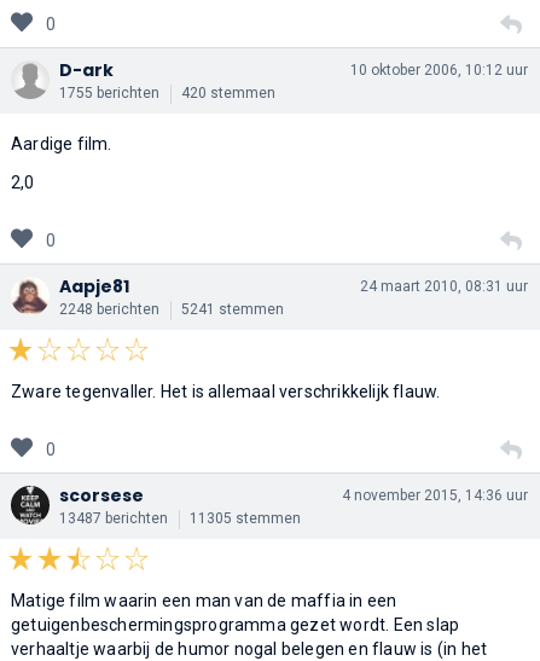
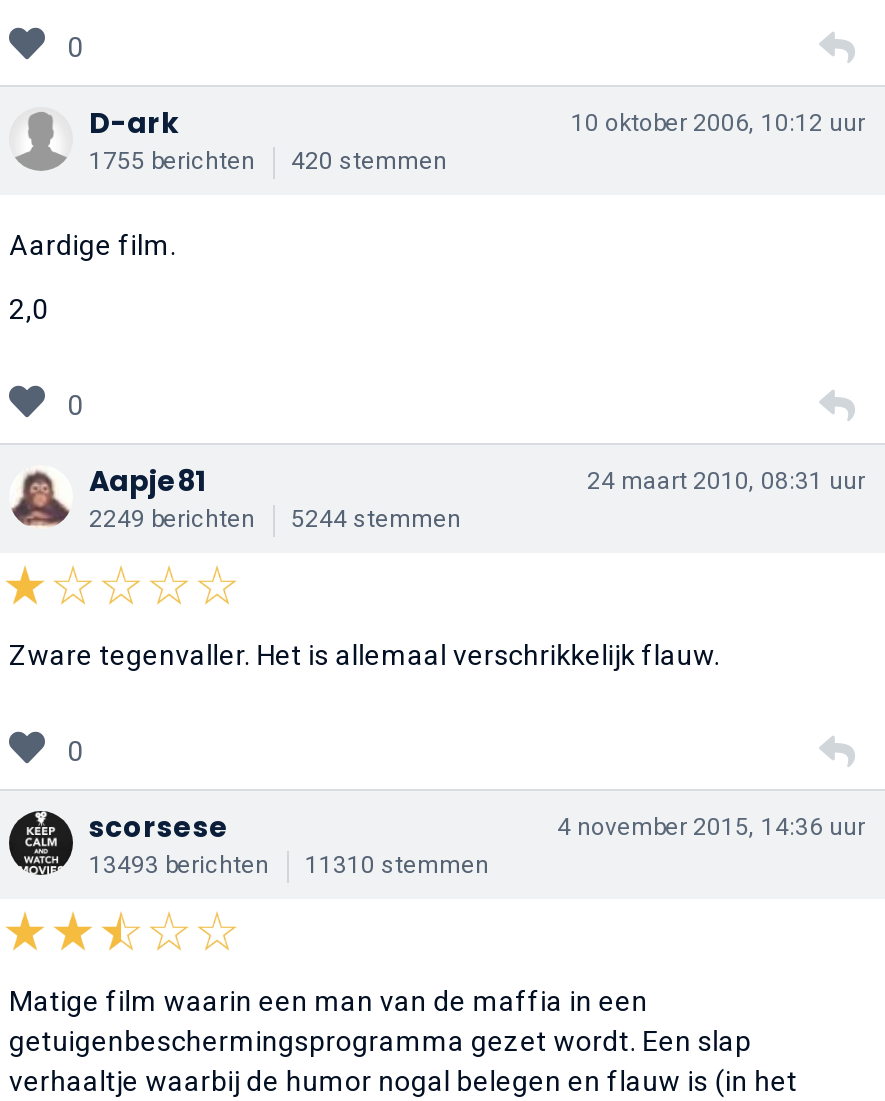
- 2248 berichten
+ 2249 berichten

- 5241 stemmen
+ 5244 stemmen

- 13487 berichten
+ 13493 berichten

- 11305 stemmen
+ 11310 stemmen
